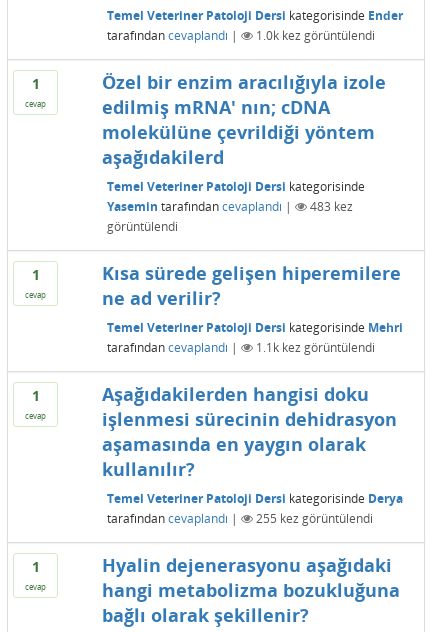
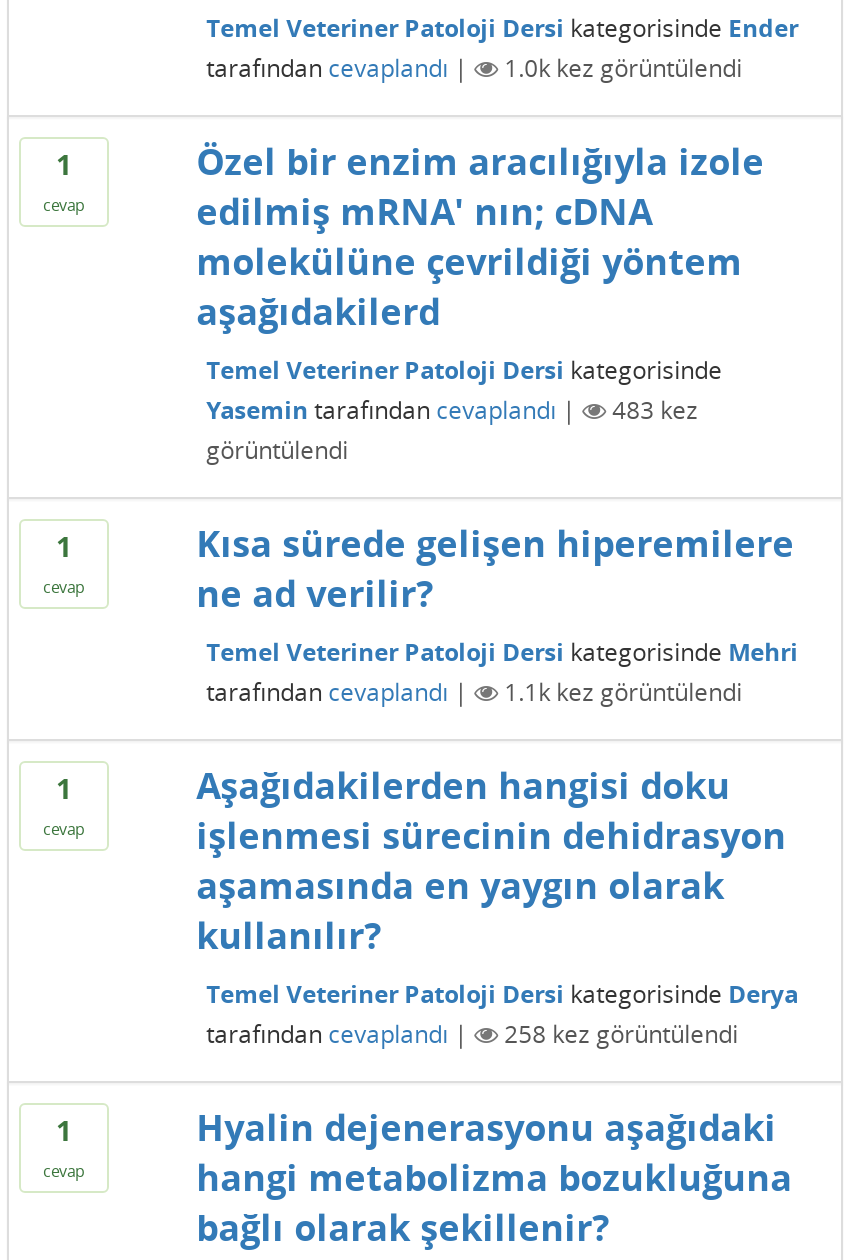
- 255 kez görüntülendi
+ 258 kez görüntülendi
